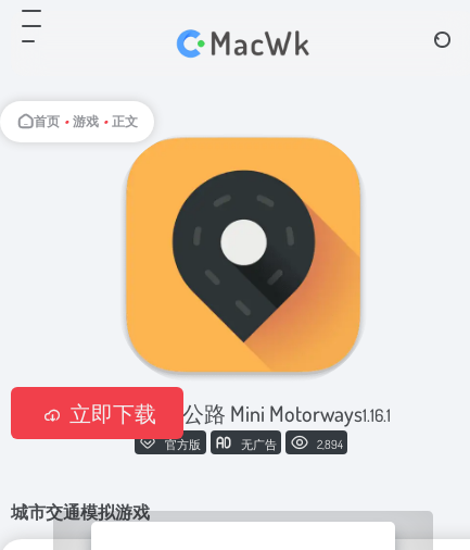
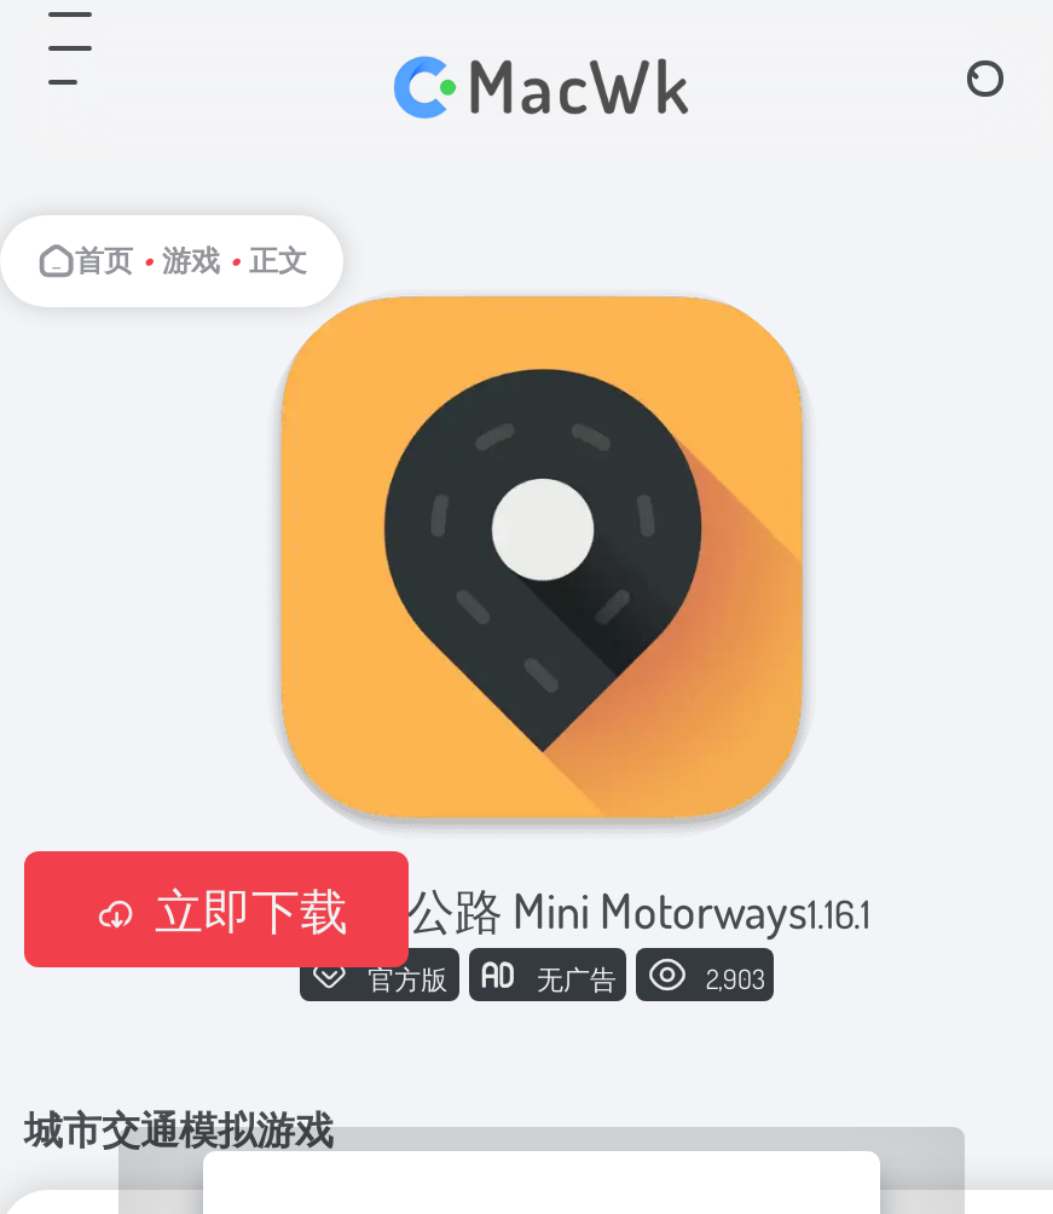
- 2,894
+ 2,903
